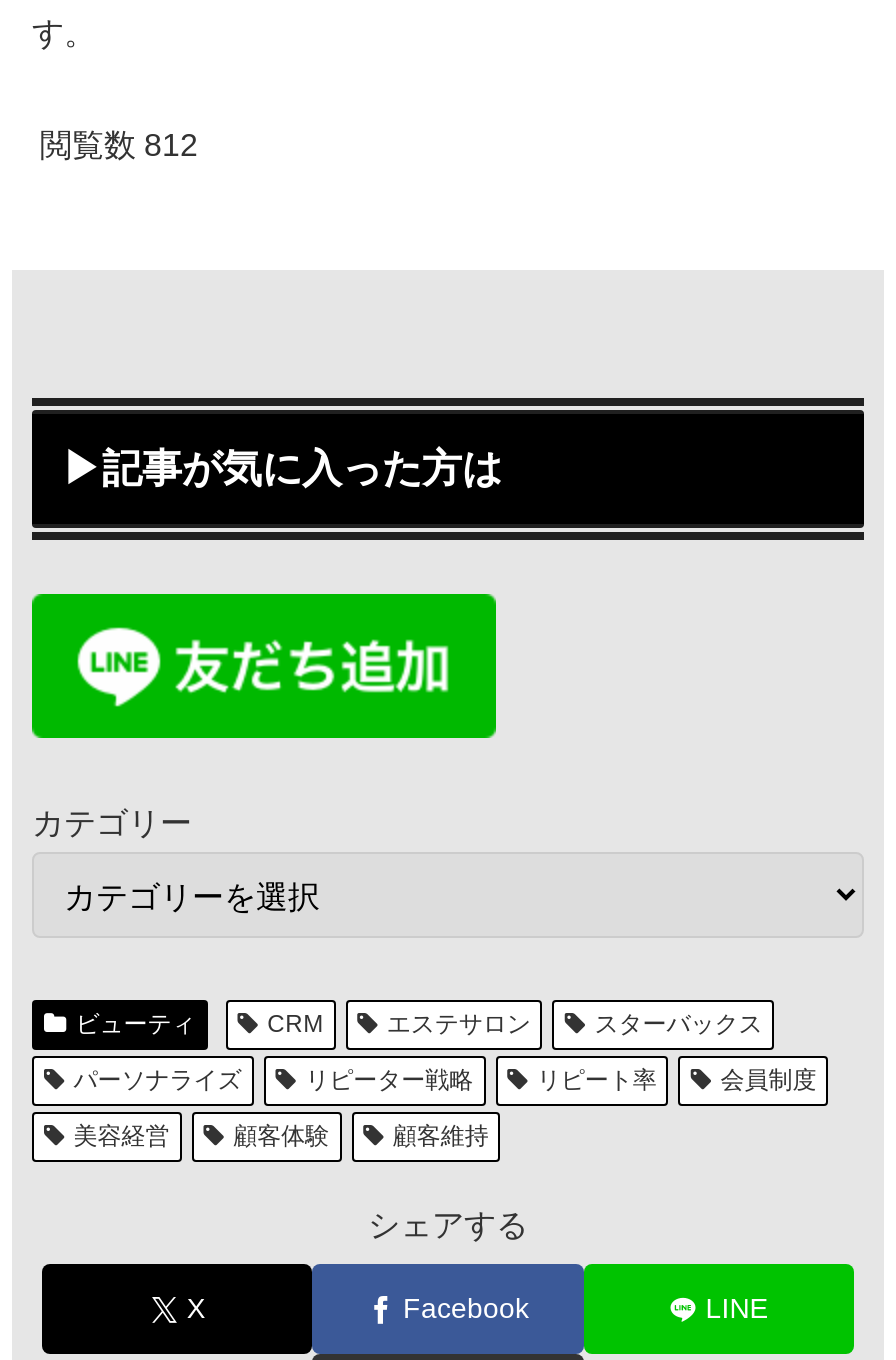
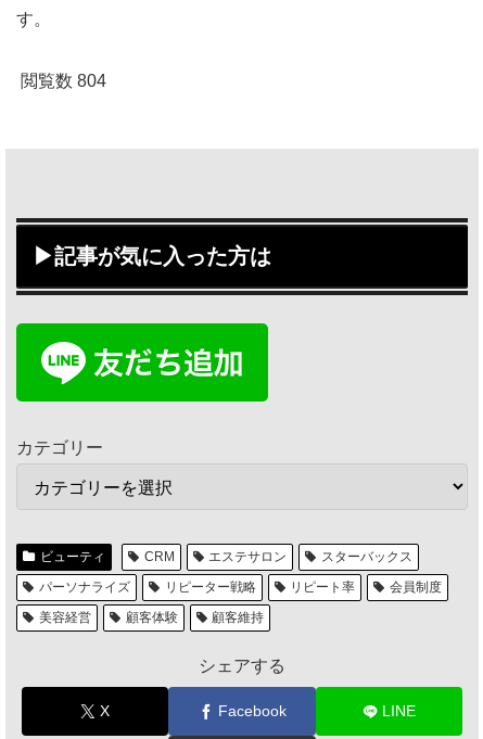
- 閲覧数 812
+ 閲覧数 804
